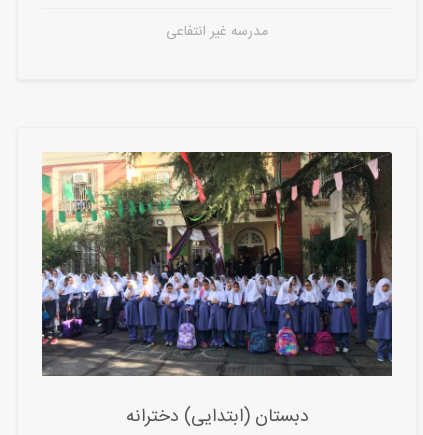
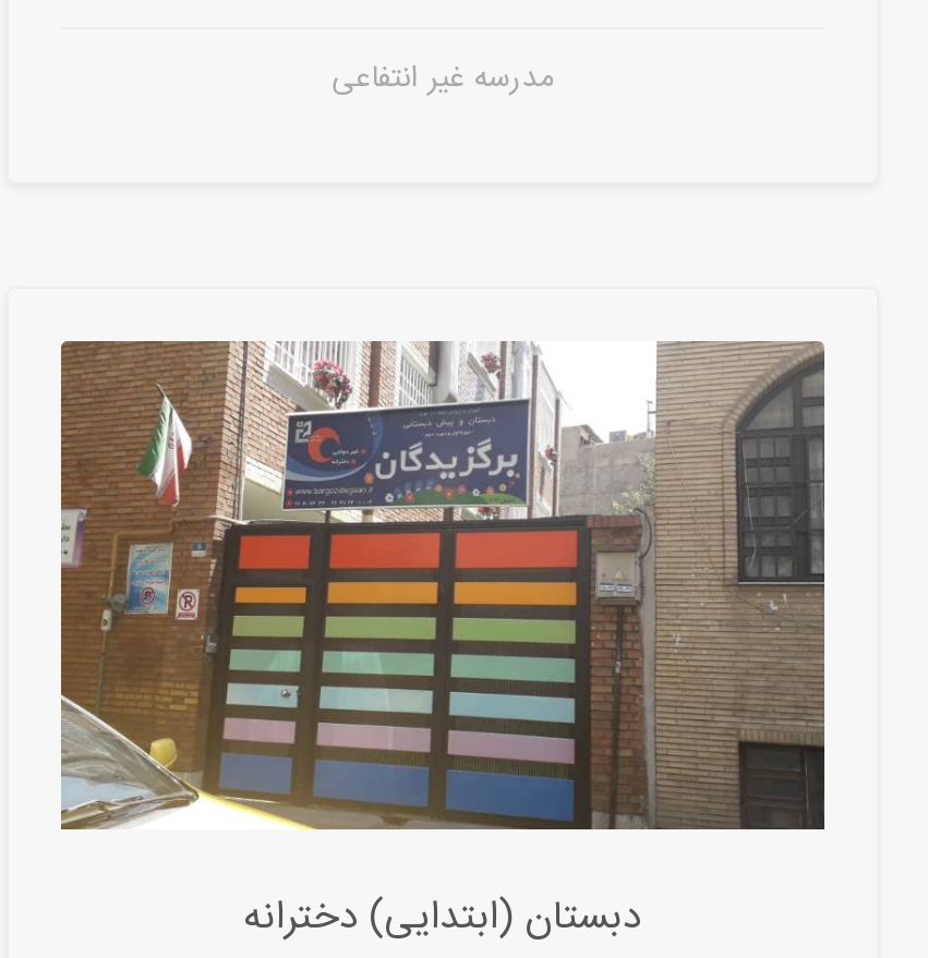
- [image]
+ [image]
